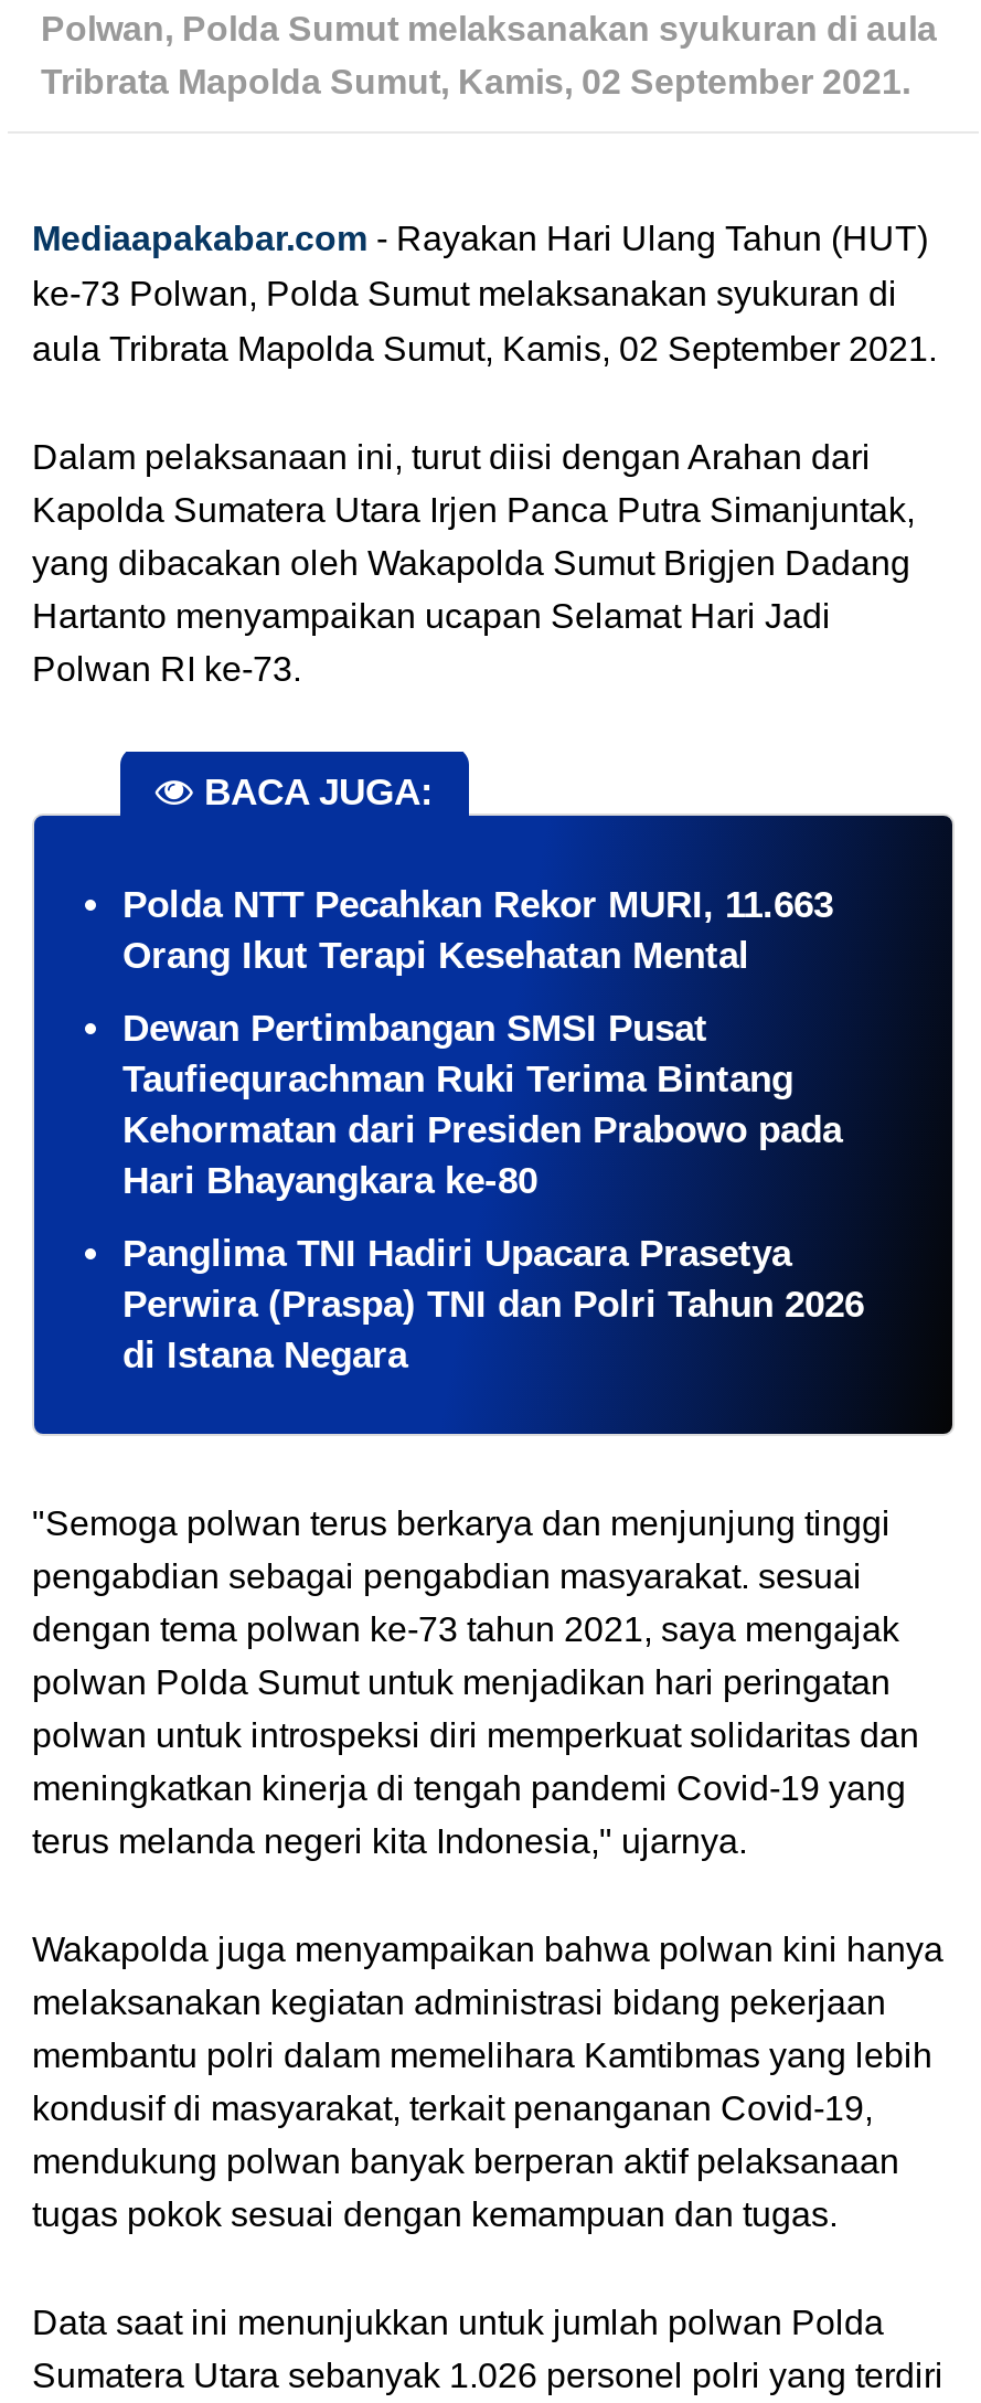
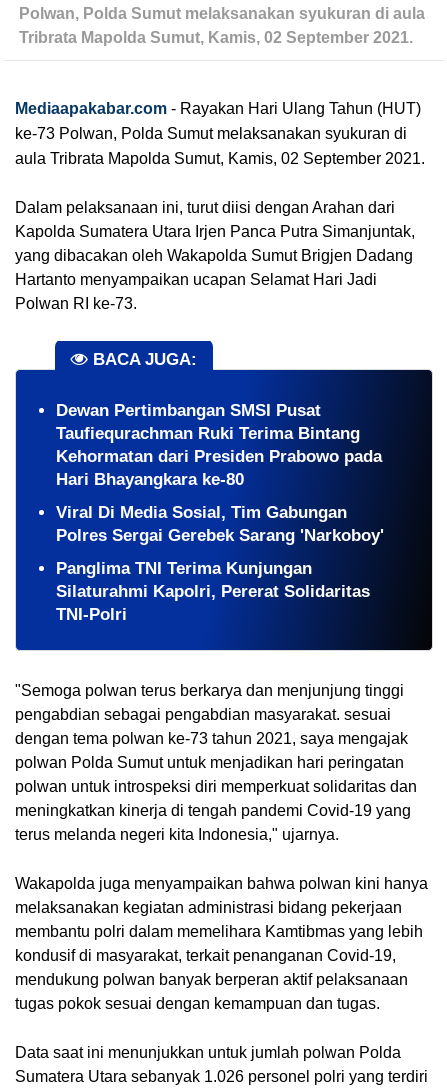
- Polda NTT Pecahkan Rekor MURI, 11.663
- Orang Ikut Terapi Kesehatan Mental

moved up: Dewan Pertimbangan SMSI Pusat | Taufiequrachman Ruki Terima Bintang | Kehormatan dari Presiden Prabowo pada | Hari Bhayangkara ke-80

- Panglima TNI Hadiri Upacara Prasetya
- Perwira (Praspa) TNI dan Polri Tahun 2026
- di Istana Negara
+ Viral Di Media Sosial, Tim Gabungan
+ Polres Sergai Gerebek Sarang 'Narkoboy'
+ Panglima TNI Terima Kunjungan
+ Silaturahmi Kapolri, Pererat Solidaritas
+ TNI-Polri
